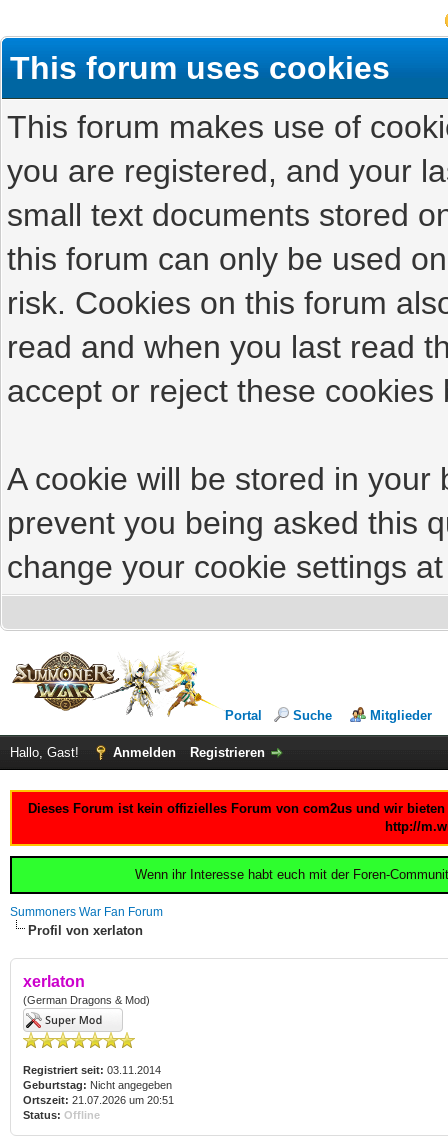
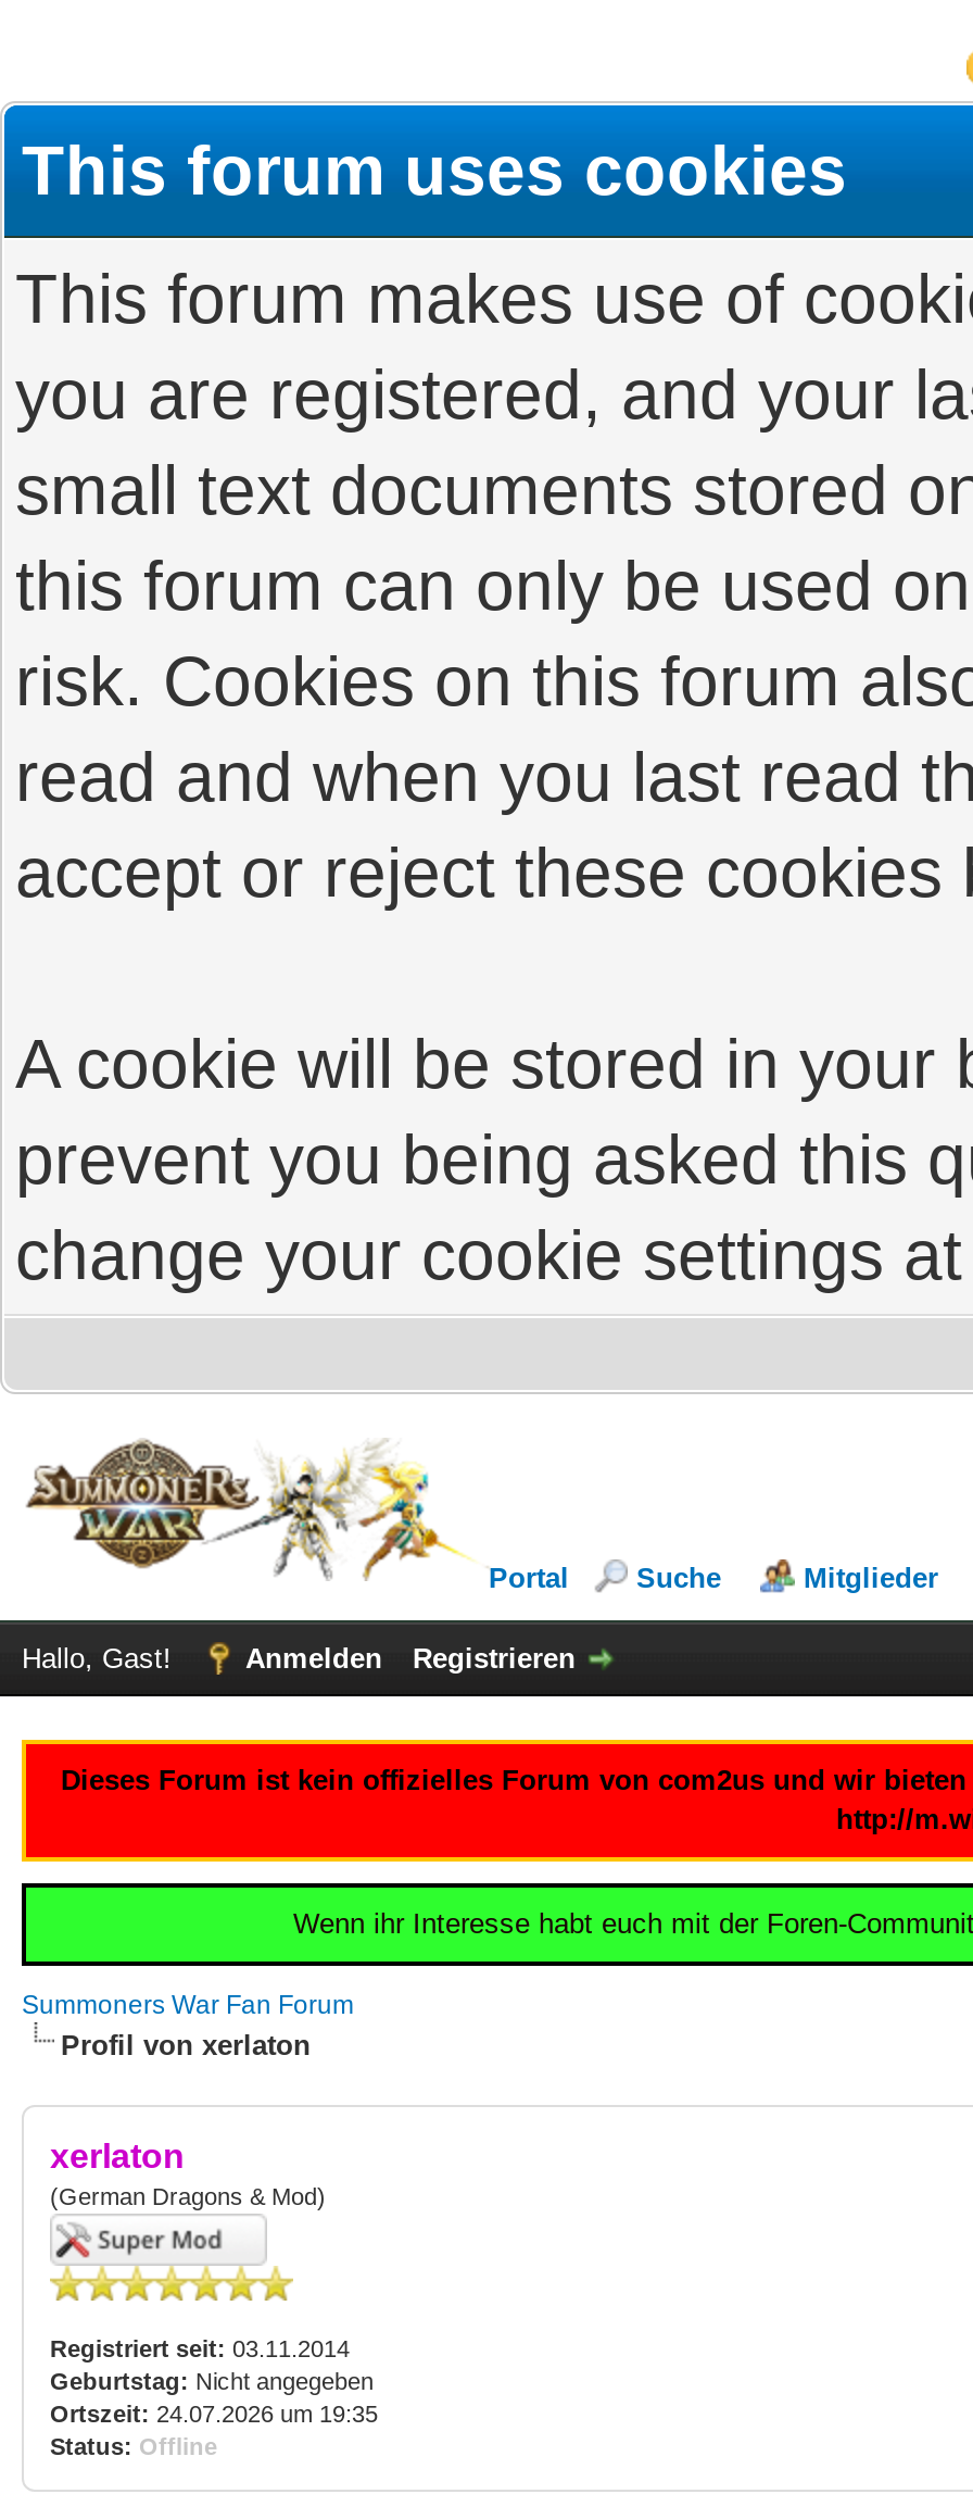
- Ortszeit: 21.07.2026 um 20:51
+ Ortszeit: 24.07.2026 um 19:35
